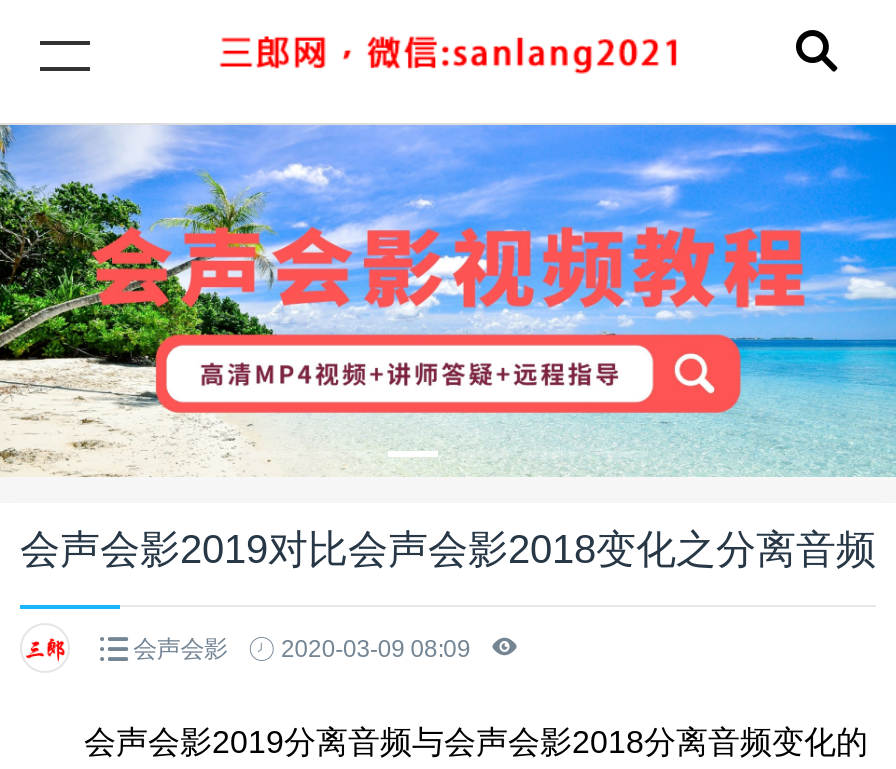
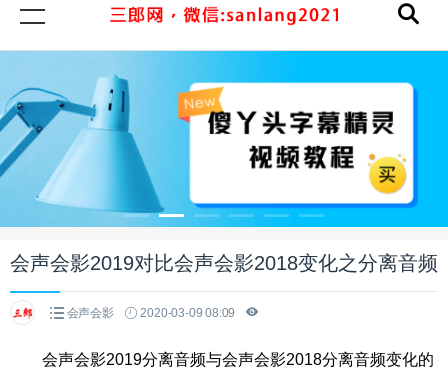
- [image]
+ [image]
